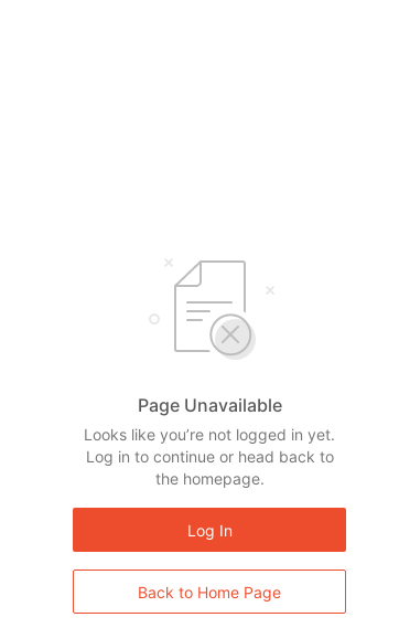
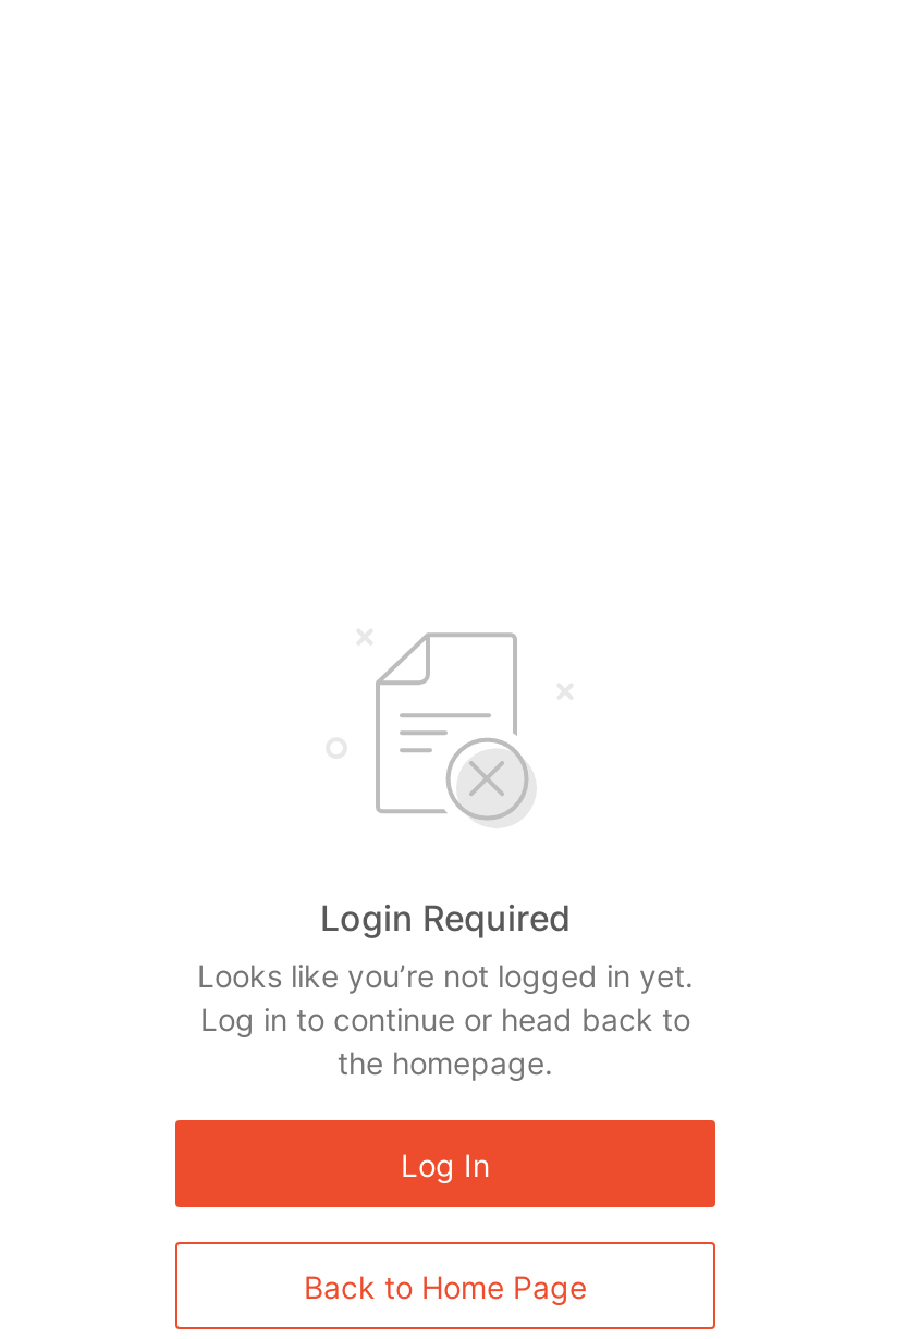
- Page Unavailable
+ Login Required
